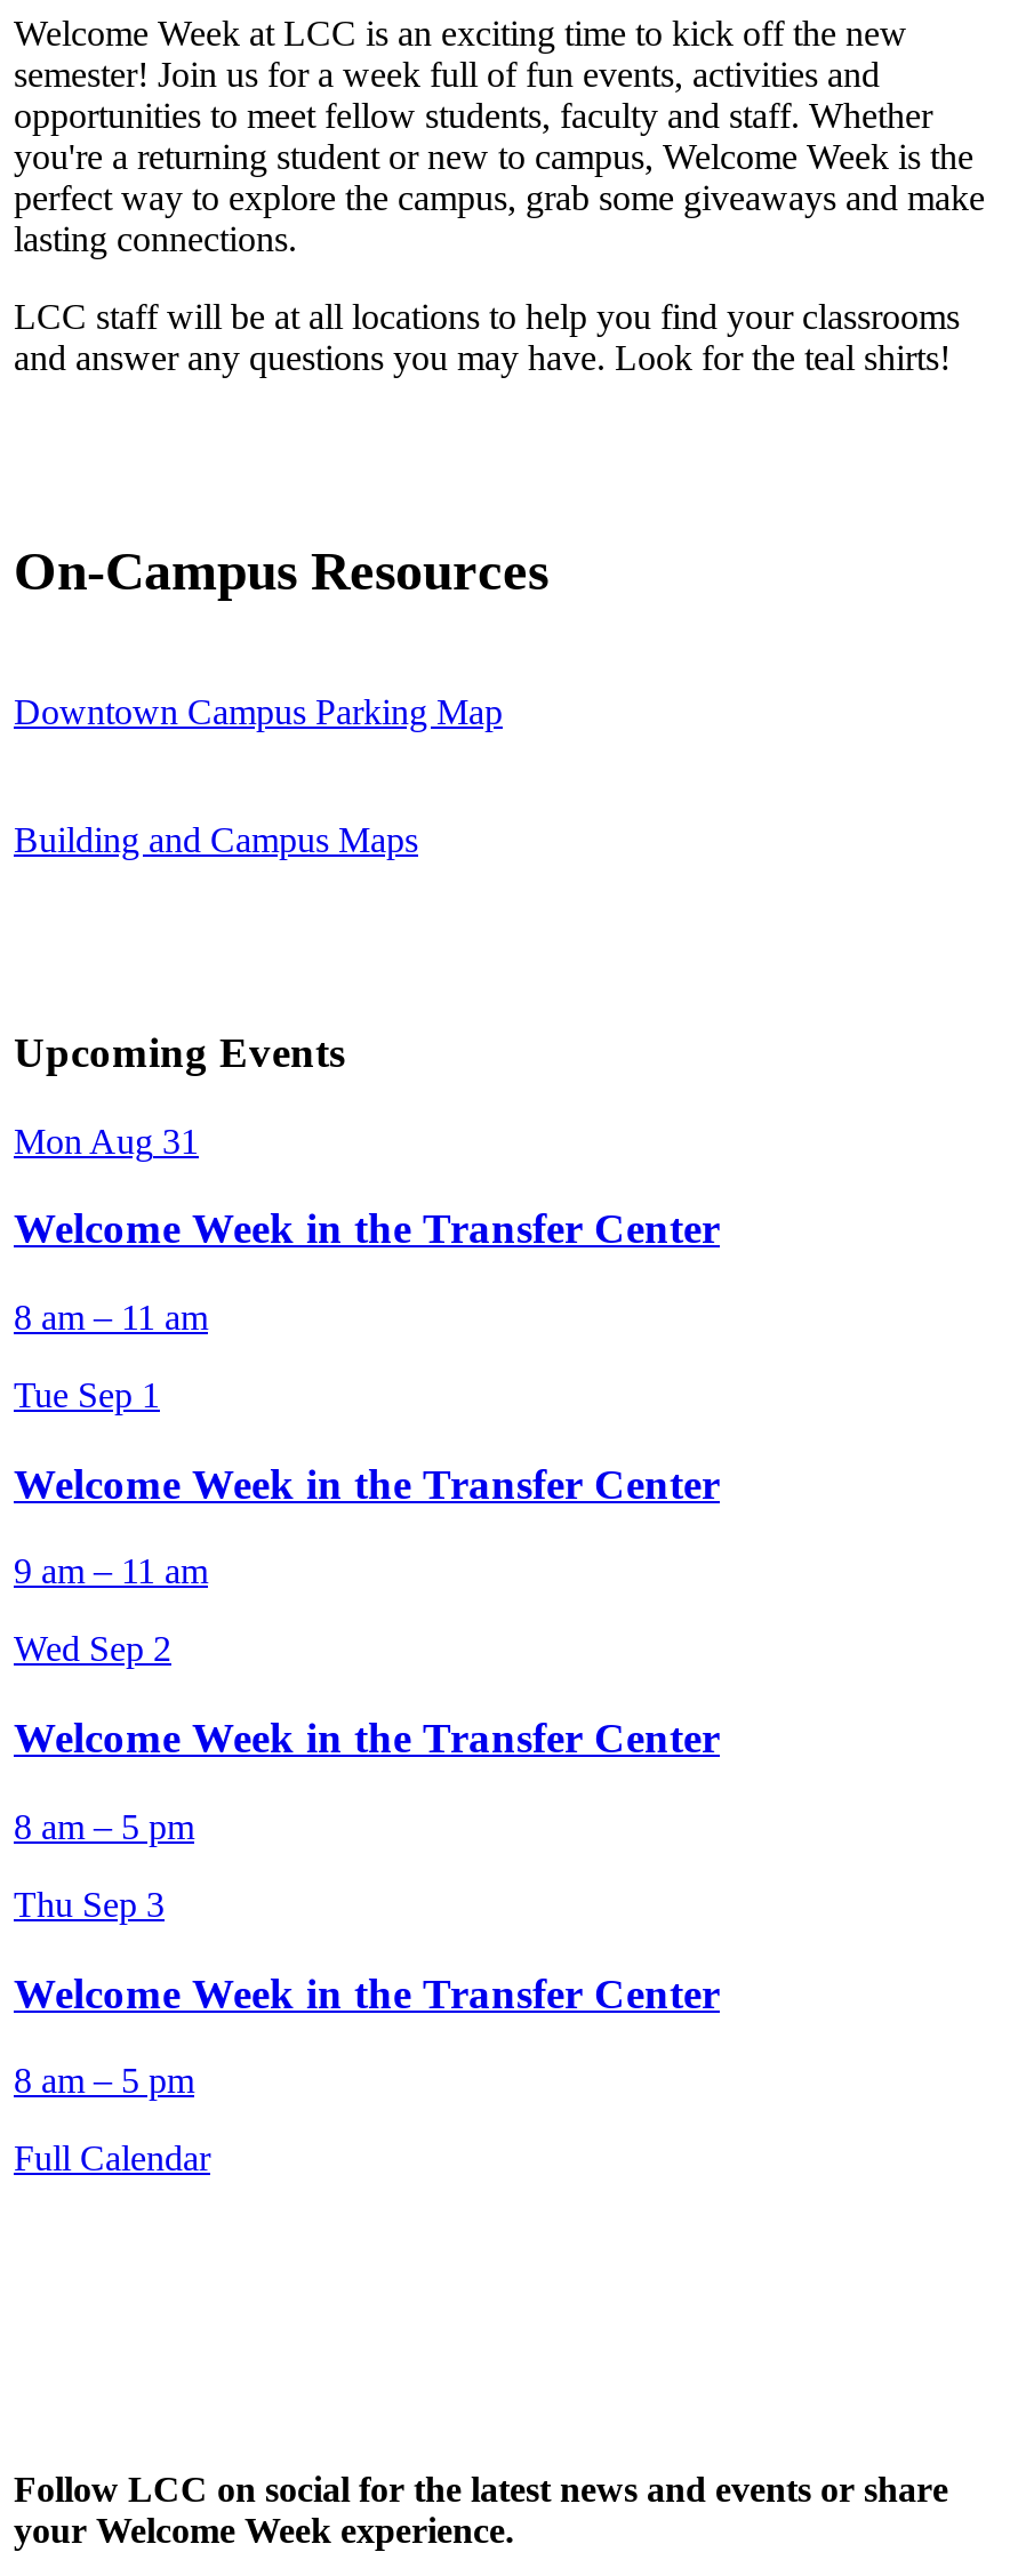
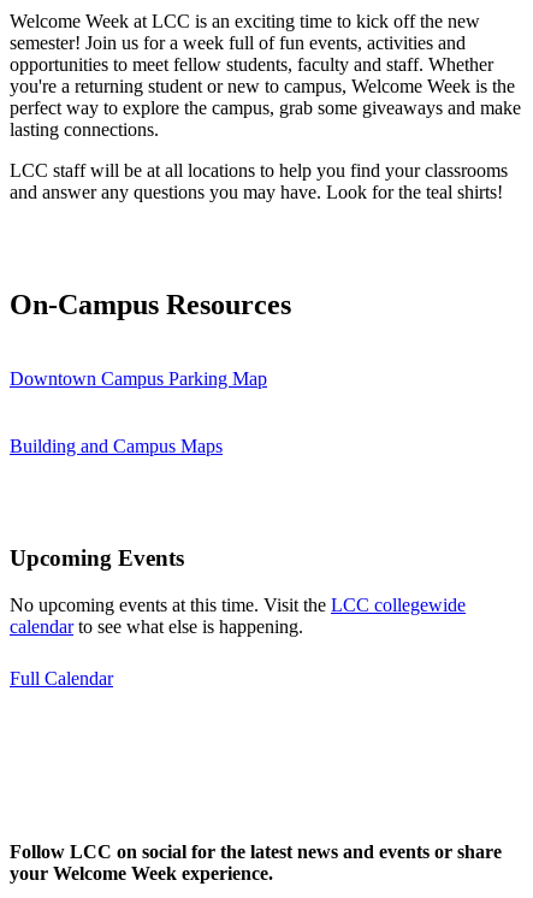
- Mon Aug 31
- Welcome Week in the Transfer Center
- 8 am – 11 am
- Tue Sep 1
- Welcome Week in the Transfer Center
- 9 am – 11 am
- Wed Sep 2
- Welcome Week in the Transfer Center
- 8 am – 5 pm
- Thu Sep 3
- Welcome Week in the Transfer Center
- 8 am – 5 pm
+ No upcoming events at this time. Visit the LCC collegewide
+ calendar to see what else is happening.
